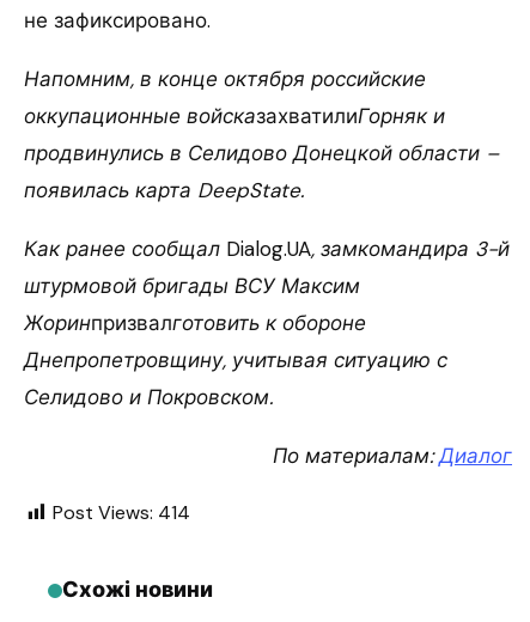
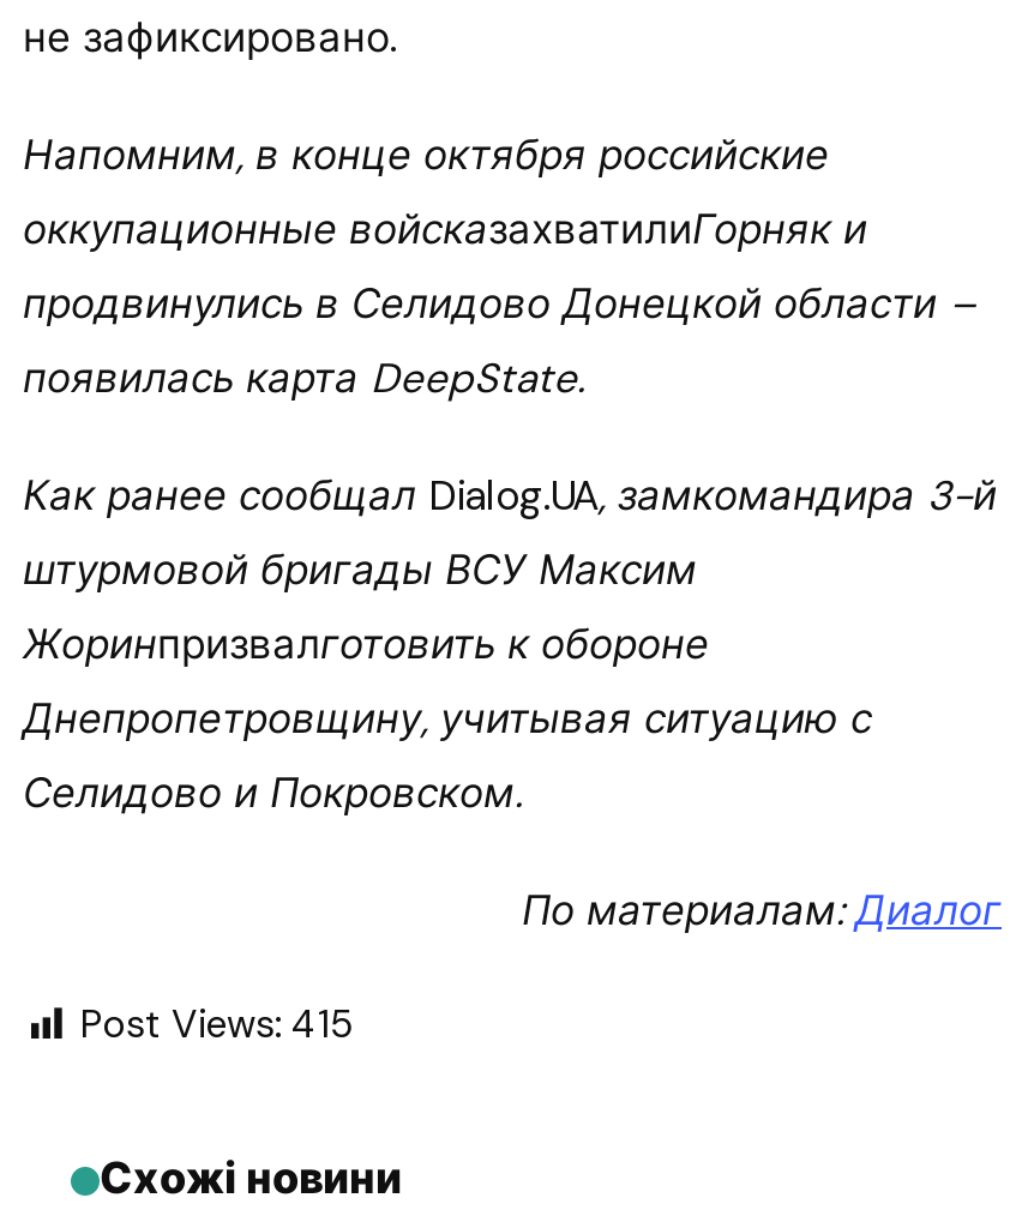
- Post Views: 414
+ Post Views: 415
